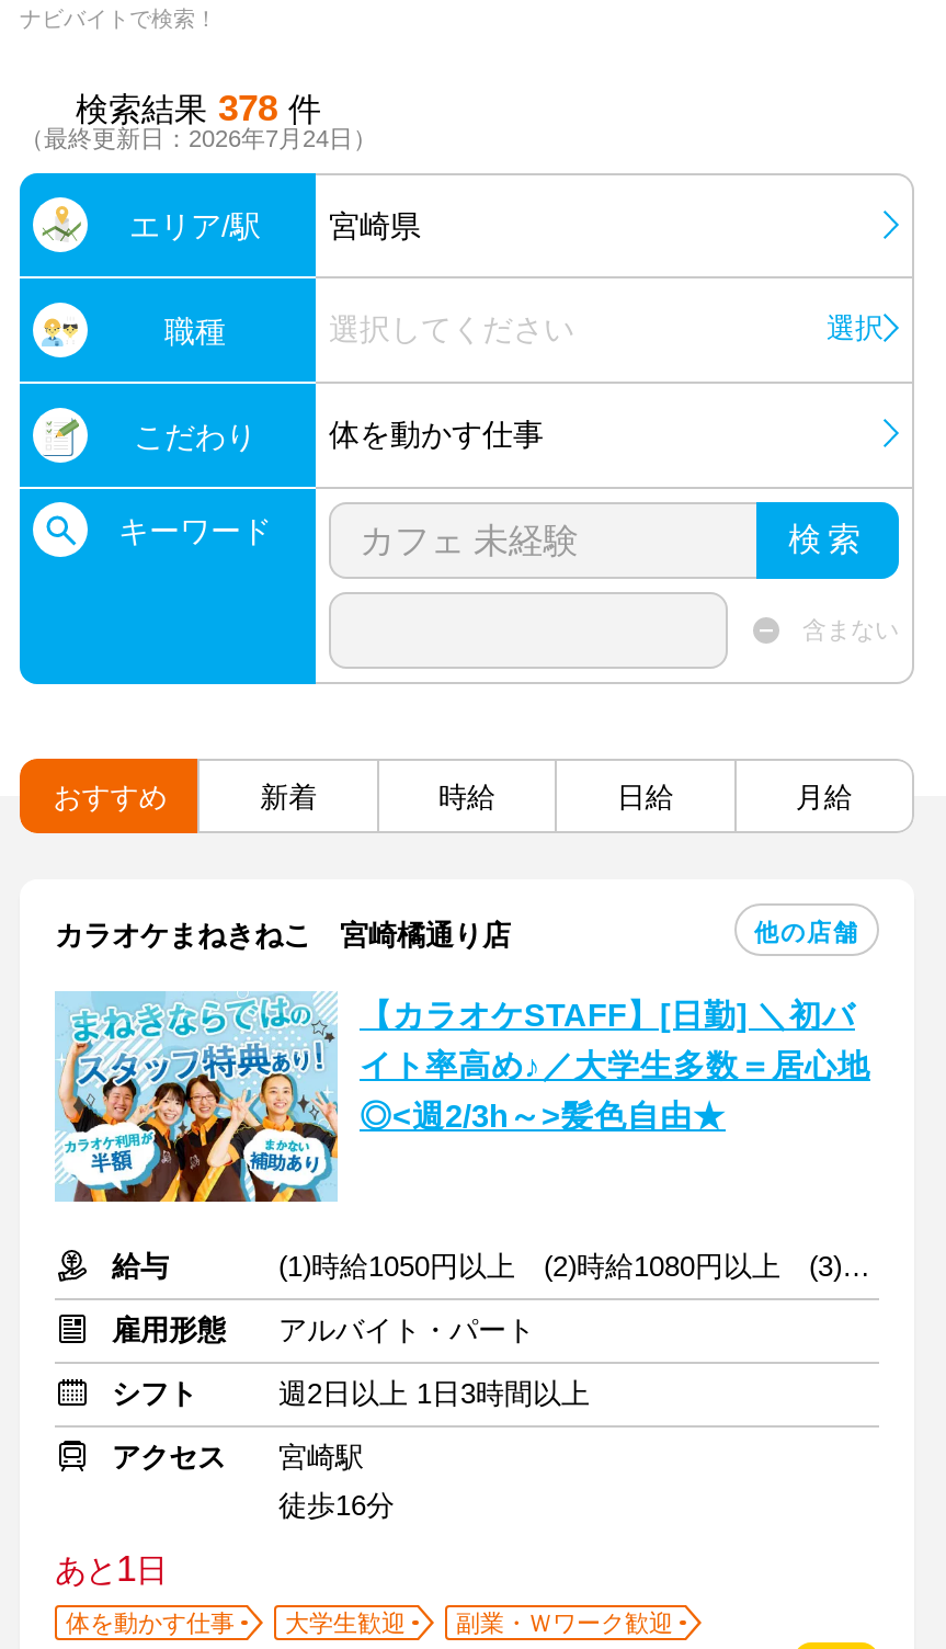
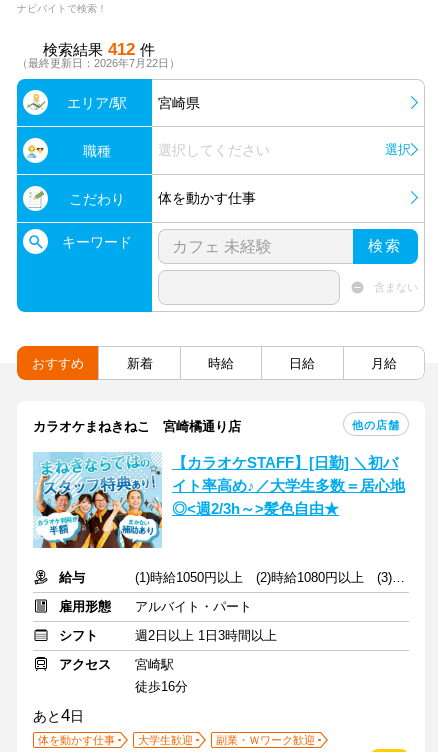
- 検索結果 378 件
+ 検索結果 412 件

- （最終更新日：2026年7月24日）
+ （最終更新日：2026年7月22日）

- あと1日
+ あと4日
